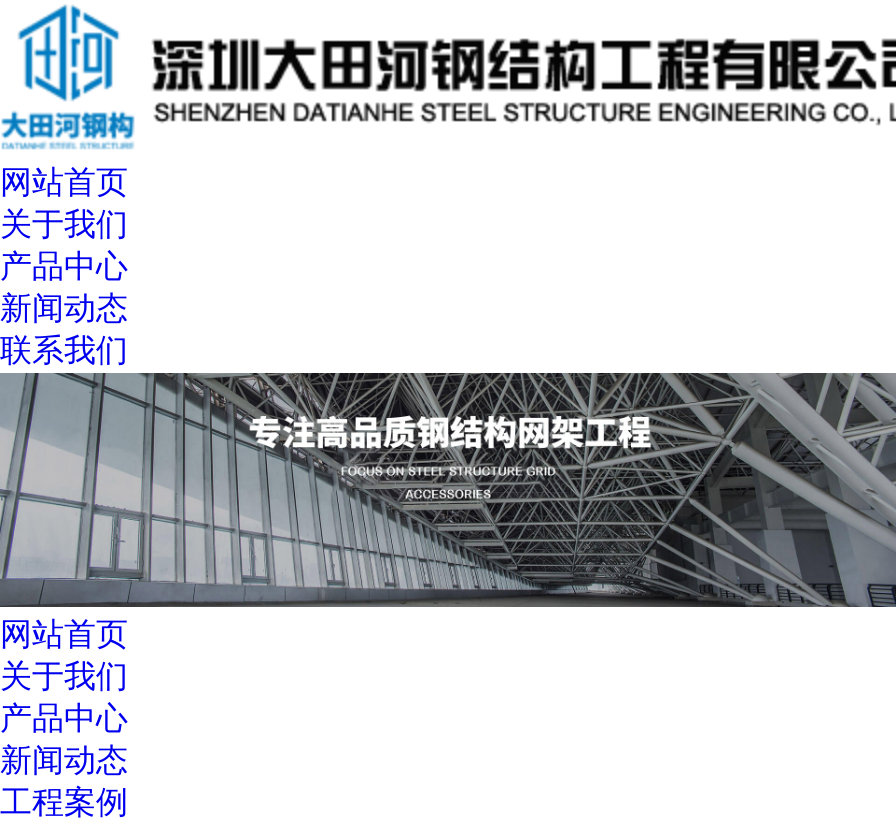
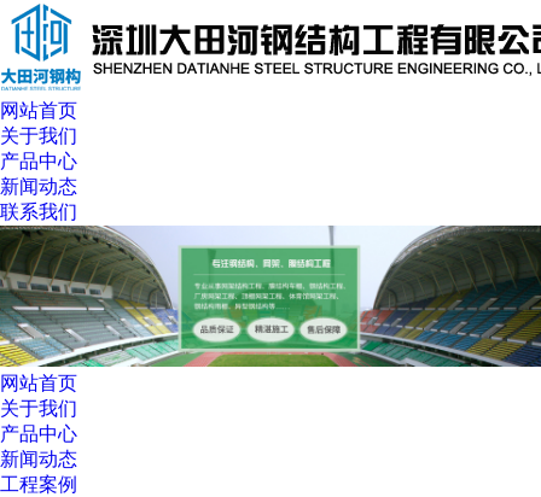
- [image]
+ [image]
